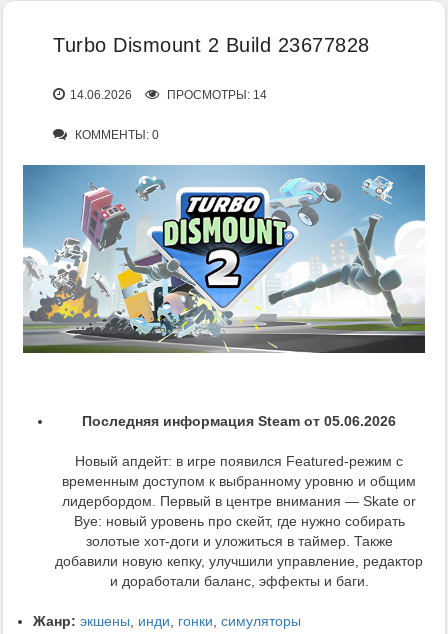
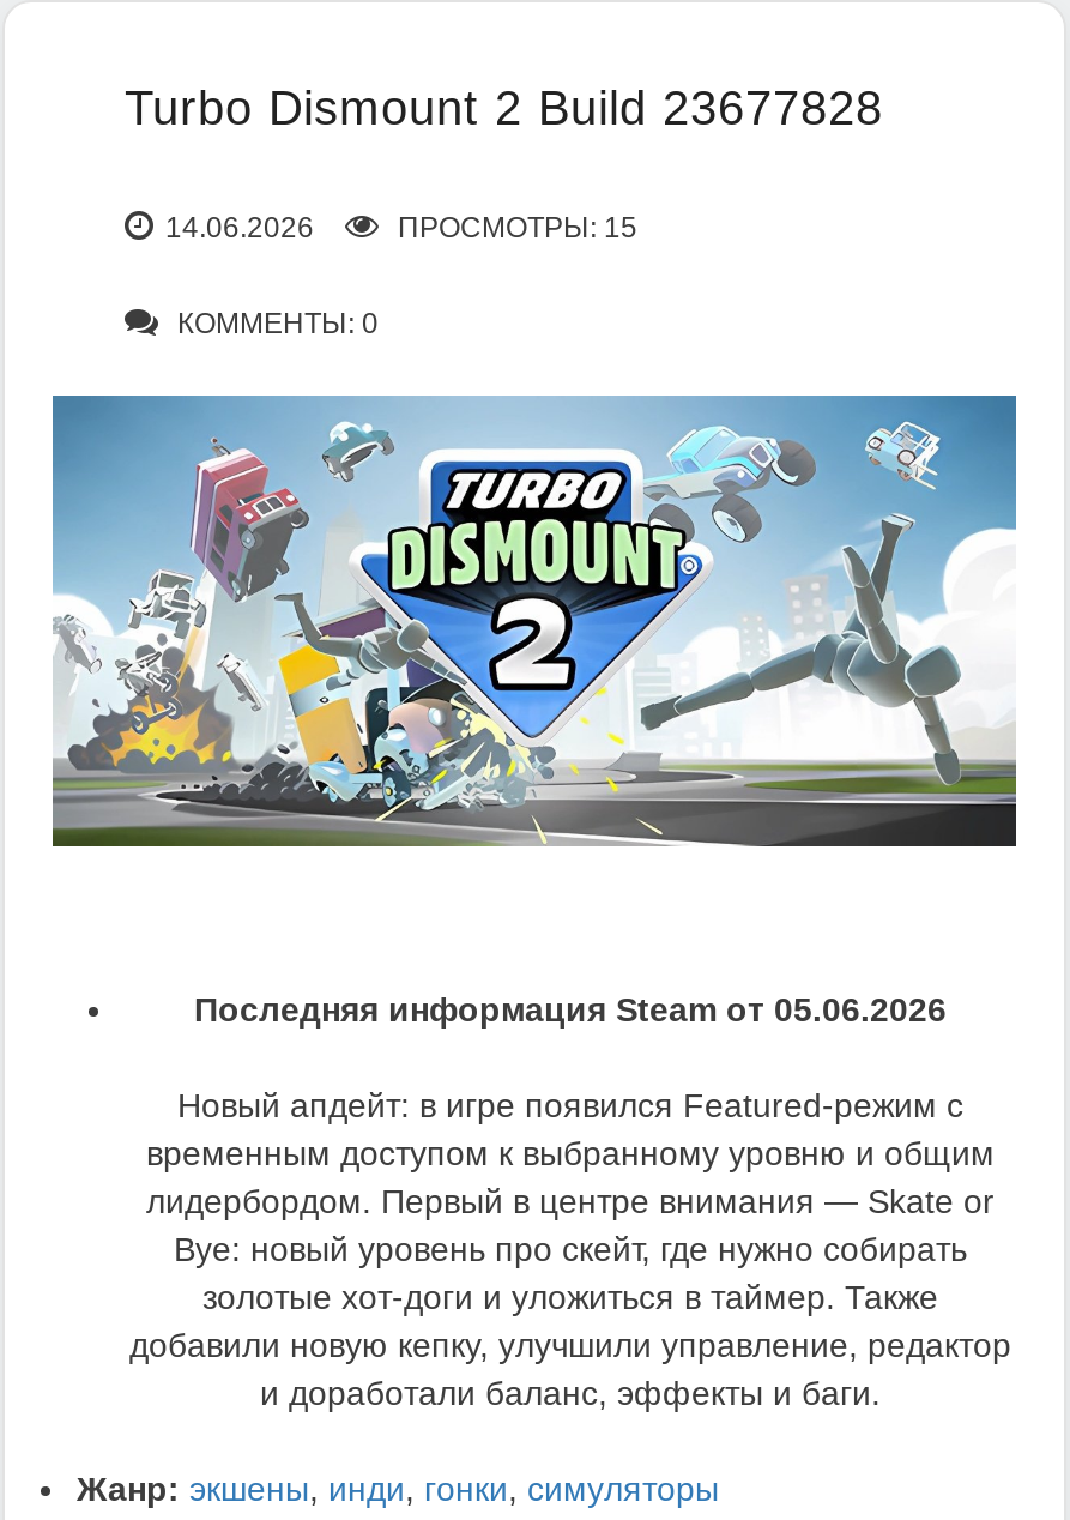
- ПРОСМОТРЫ: 14
+ ПРОСМОТРЫ: 15
